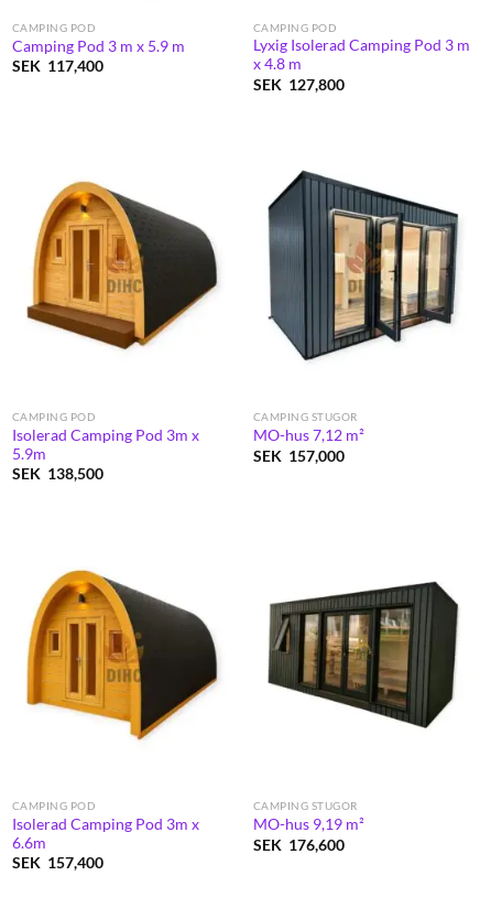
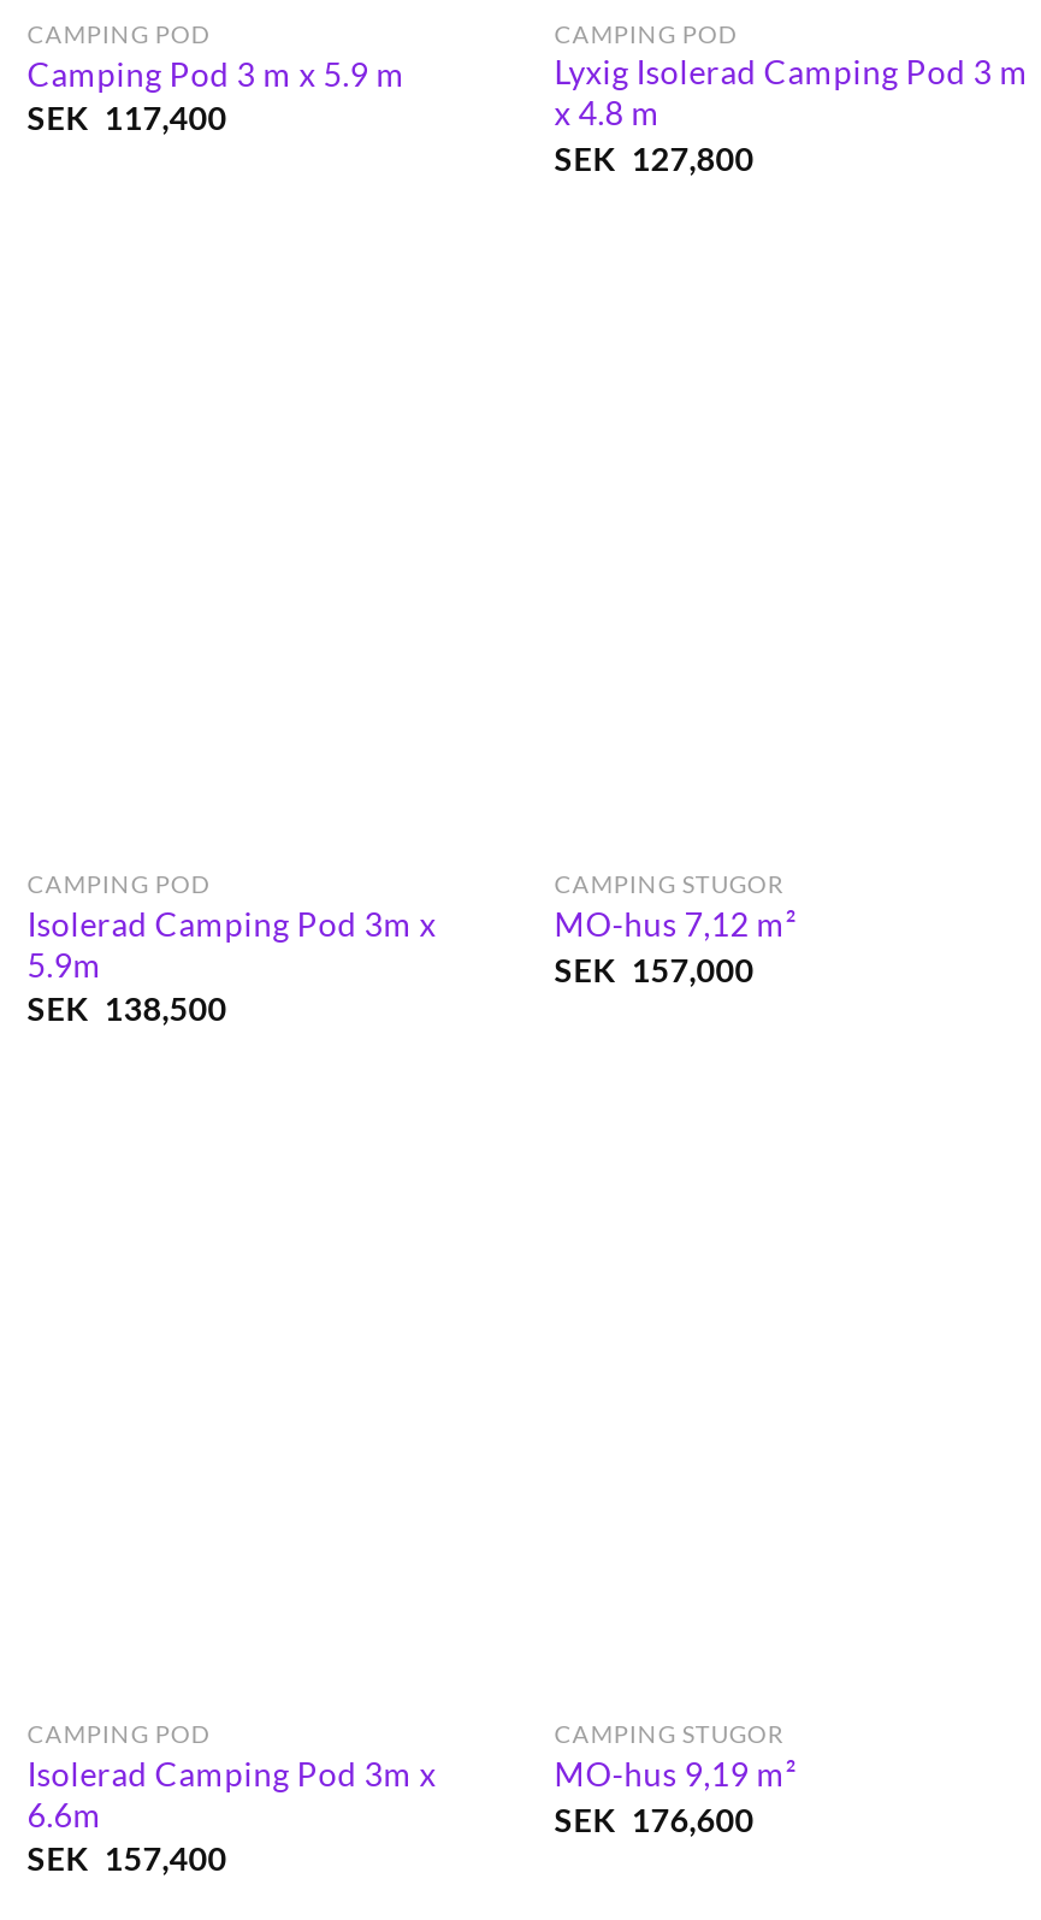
- [image]

- [image]

- [image]

- [image]
